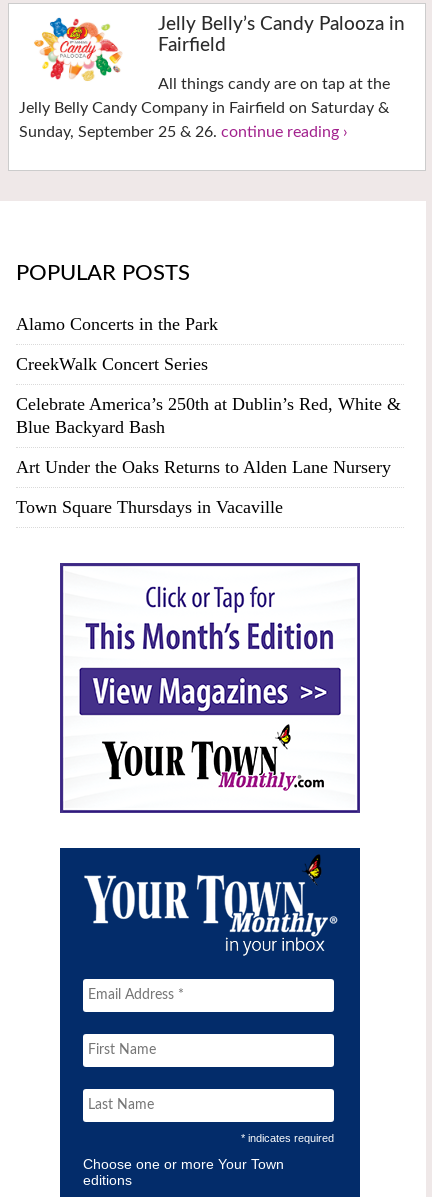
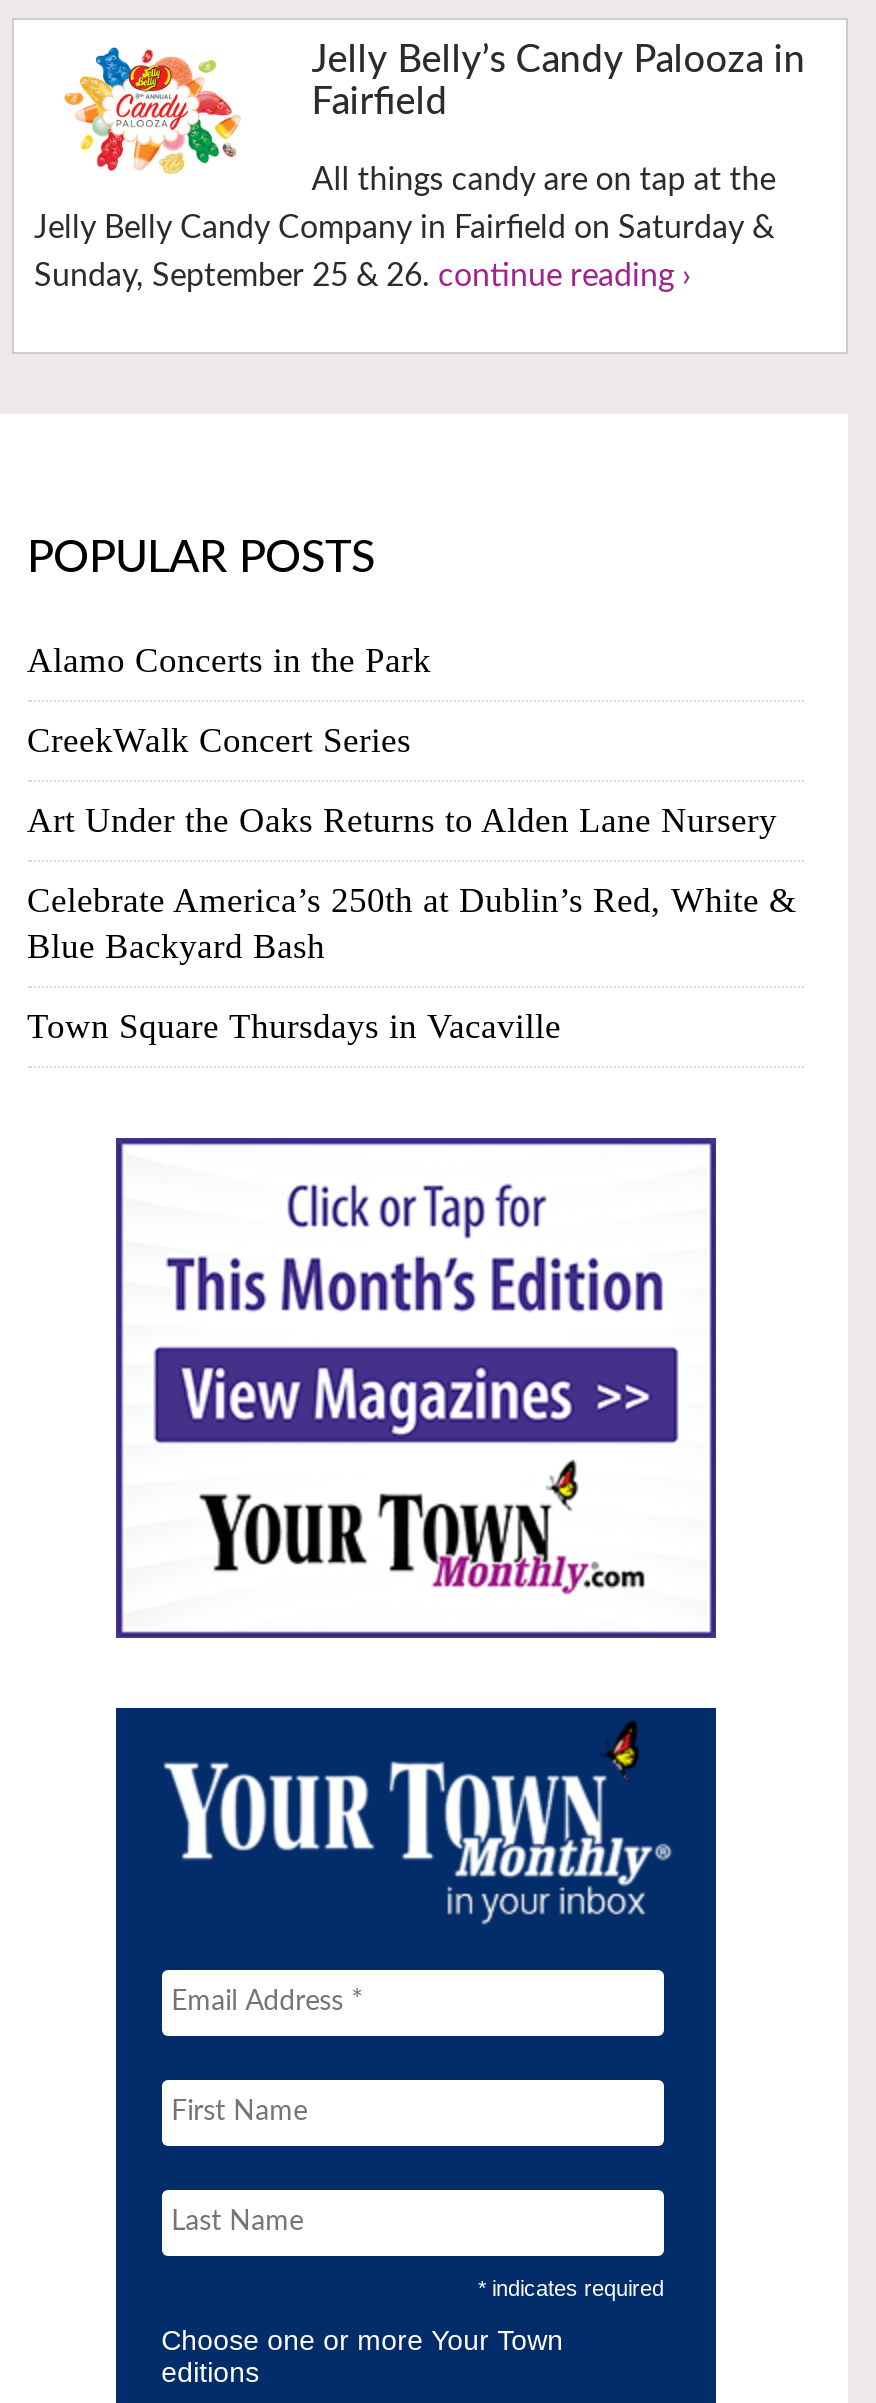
moved down: Celebrate America’s 250th at Dublin’s Red, White & | Blue Backyard Bash

moved up: Art Under the Oaks Returns to Alden Lane Nursery
